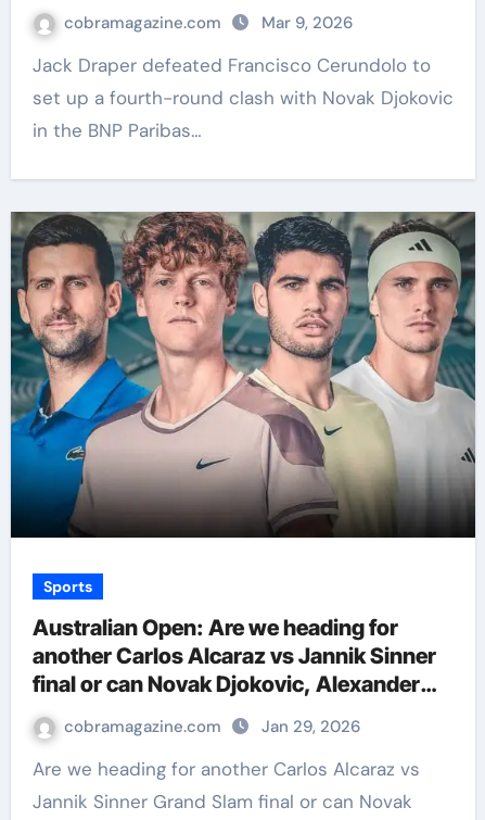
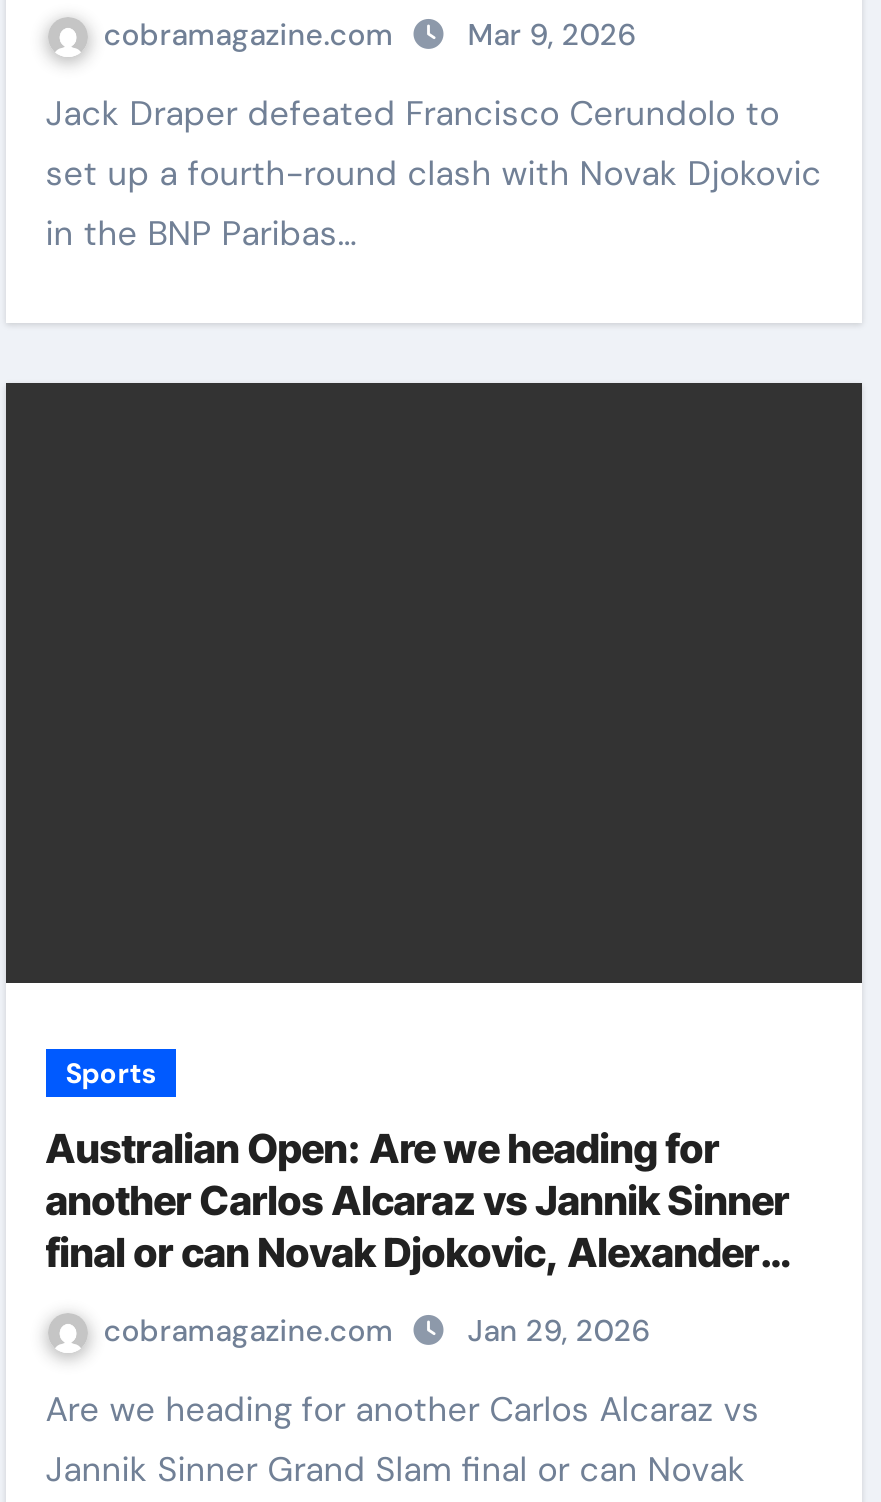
- [image]
